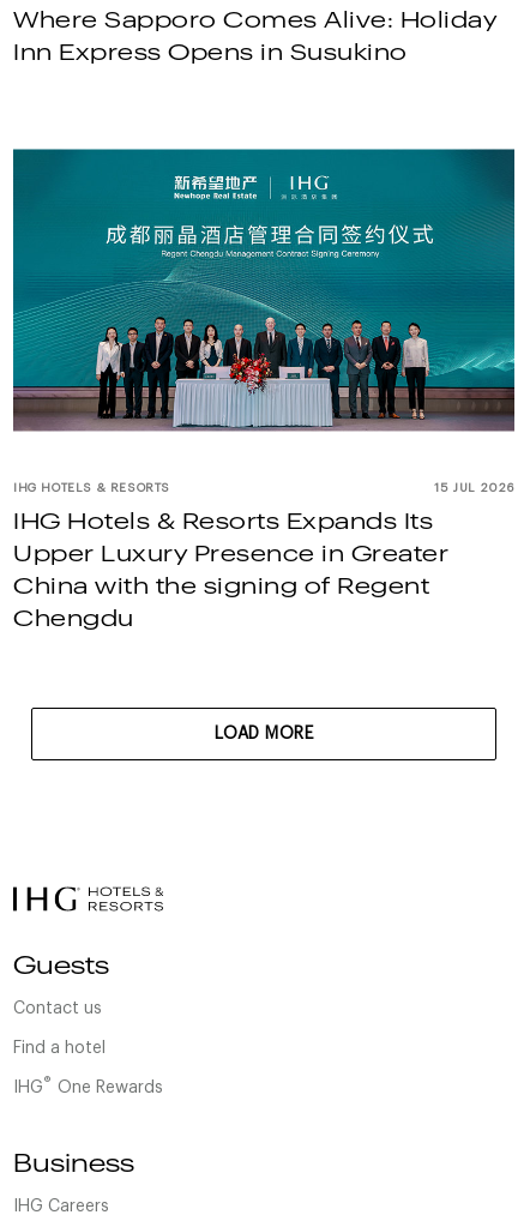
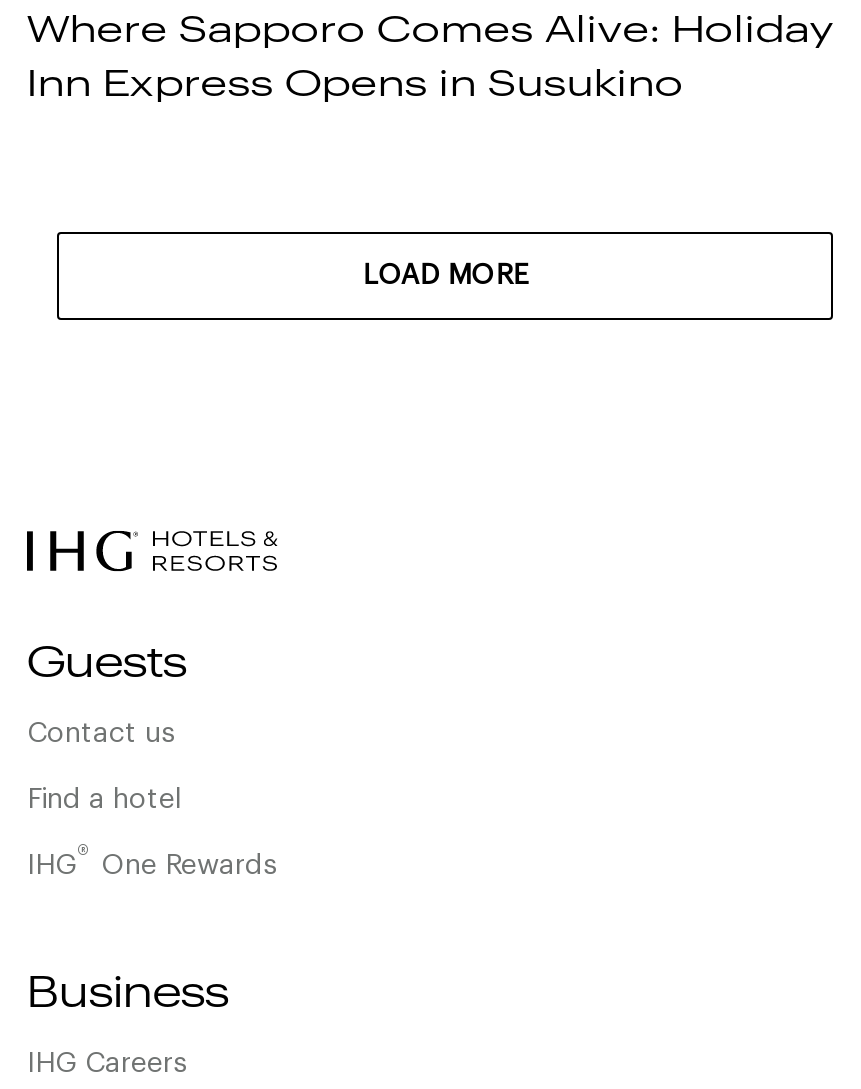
- [image]

- IHG HOTELS & RESORTS
- 15 JUL 2026
- IHG Hotels & Resorts Expands Its
- Upper Luxury Presence in Greater
- China with the signing of Regent
- Chengdu
